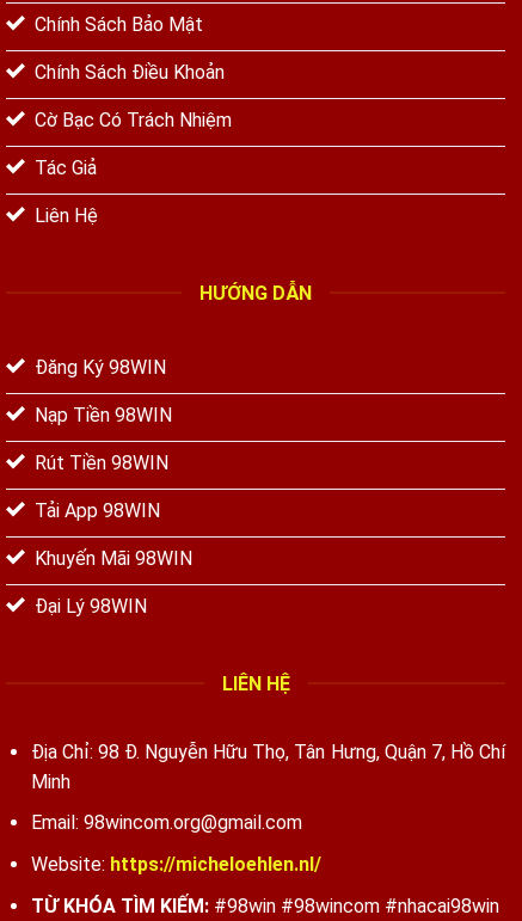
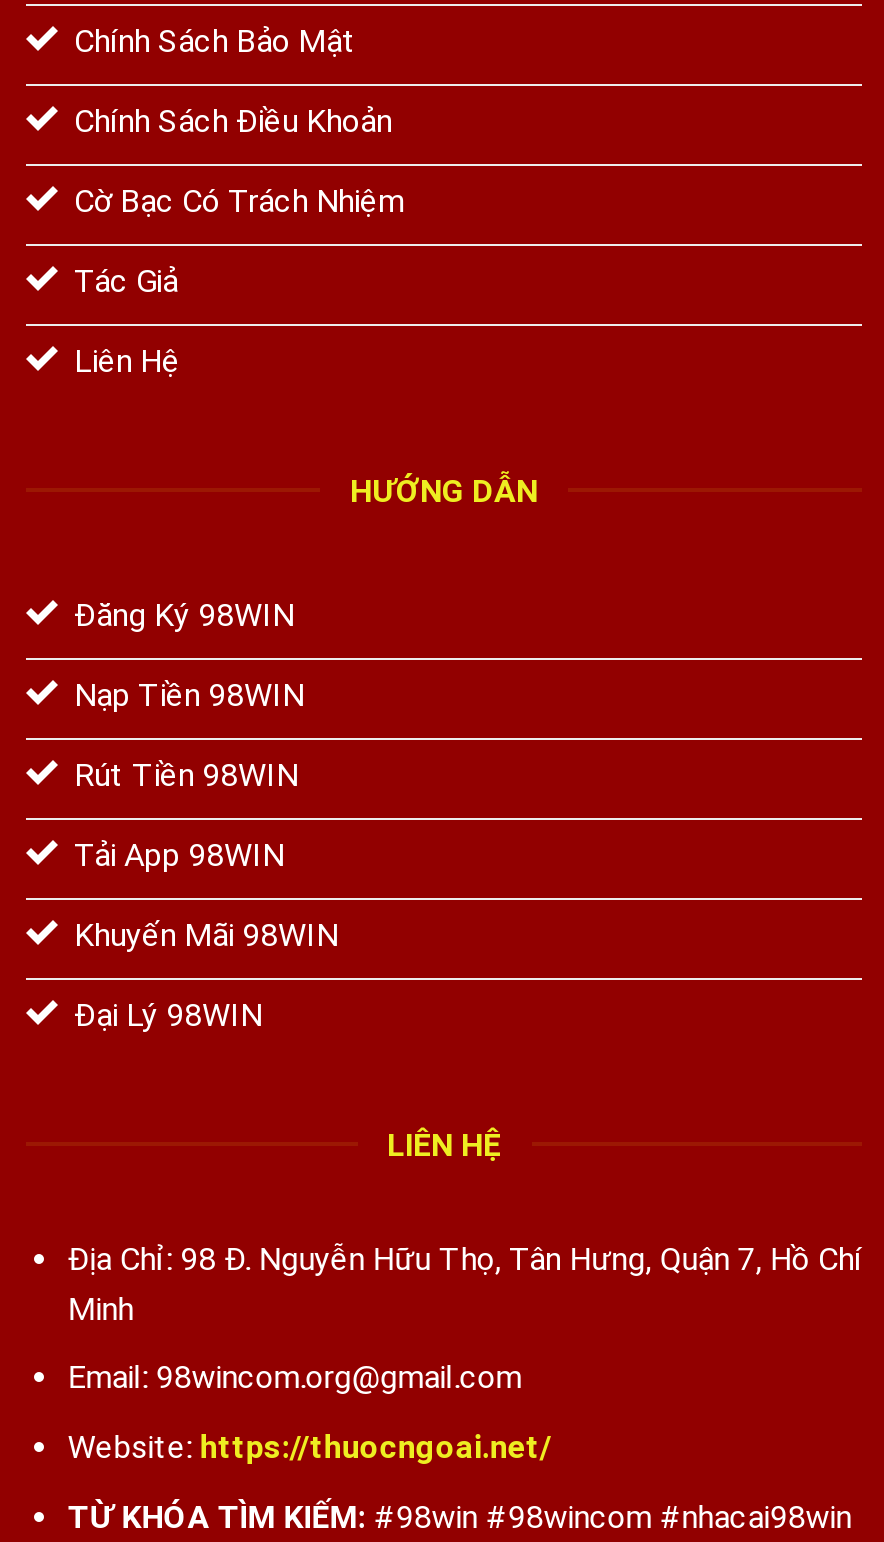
- Website: https://micheloehlen.nl/
+ Website: https://thuocngoai.net/
